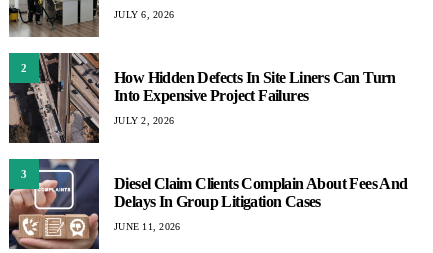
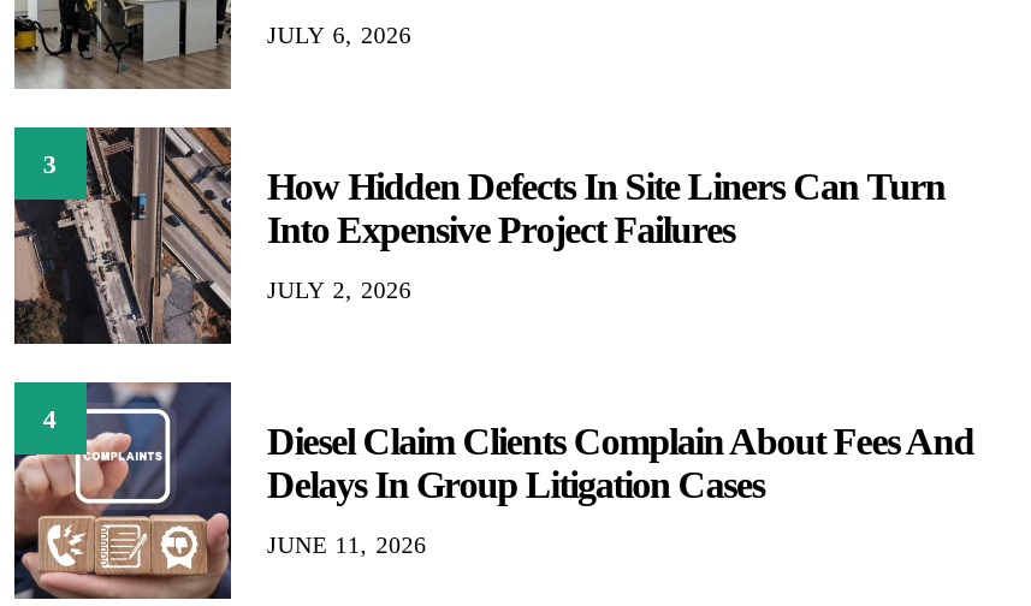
- 2
+ 3

- 3
+ 4
